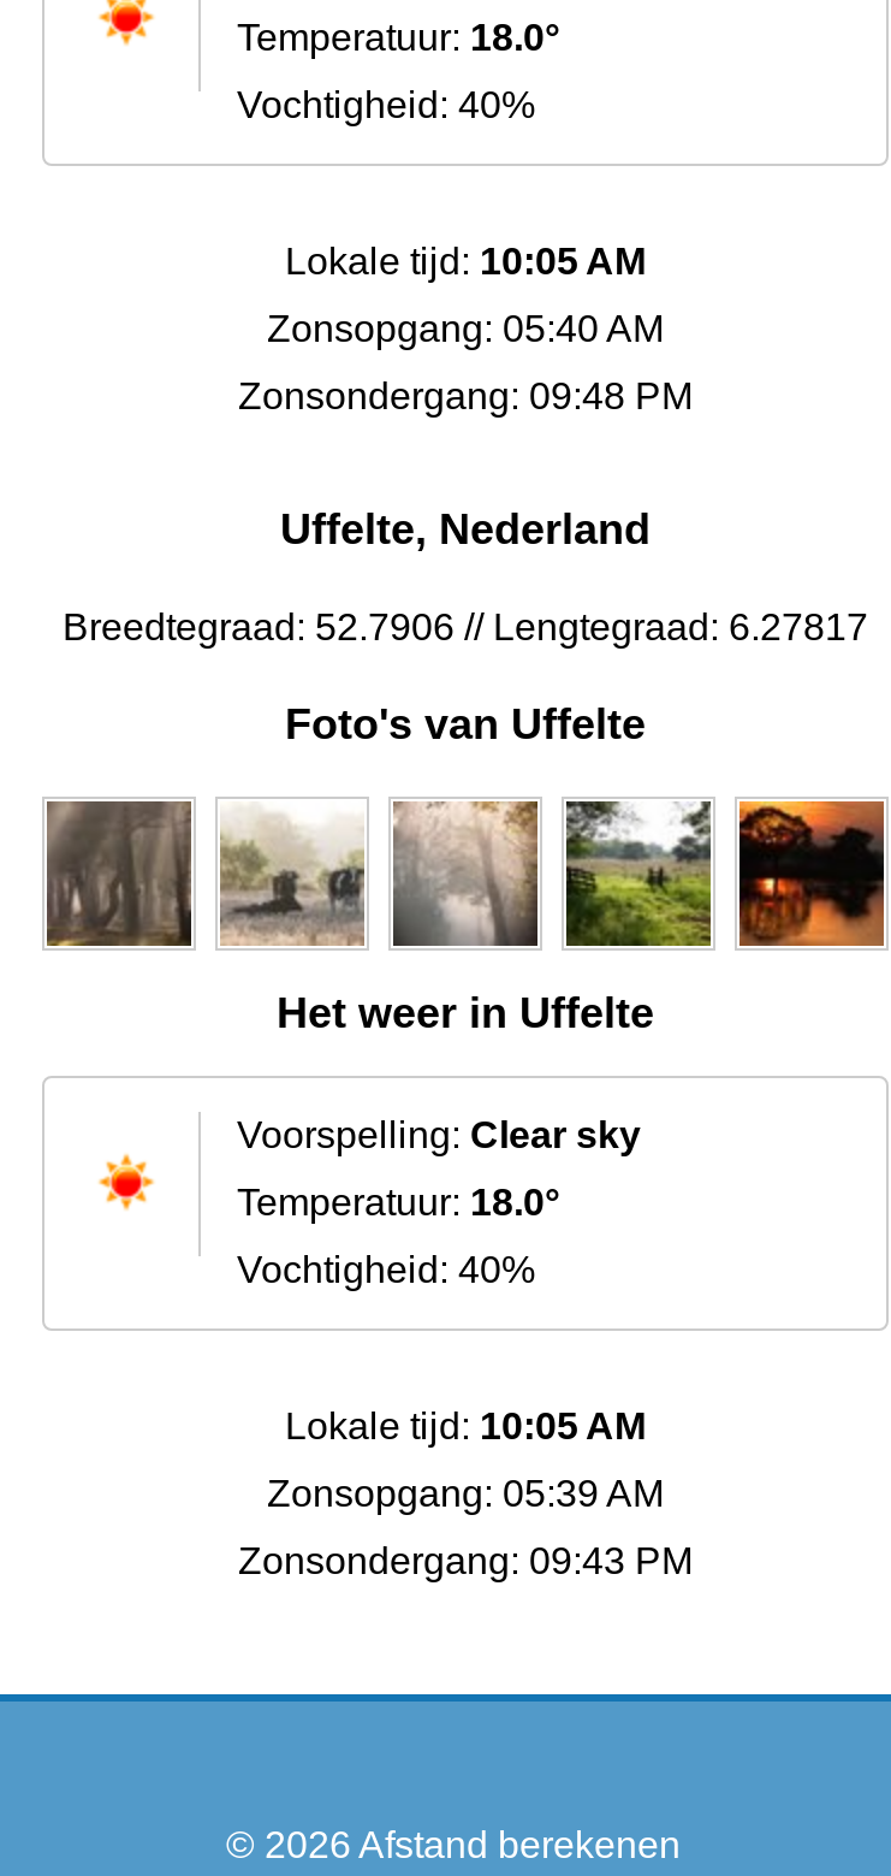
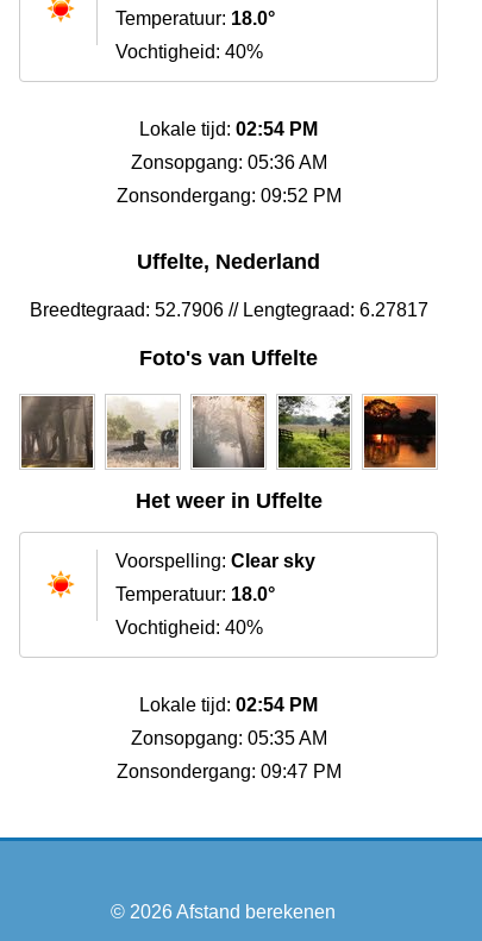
- Lokale tijd: 10:05 AM
+ Lokale tijd: 02:54 PM

- Zonsopgang: 05:40 AM
+ Zonsopgang: 05:36 AM

- Zonsondergang: 09:48 PM
+ Zonsondergang: 09:52 PM

- Lokale tijd: 10:05 AM
+ Lokale tijd: 02:54 PM

- Zonsopgang: 05:39 AM
+ Zonsopgang: 05:35 AM

- Zonsondergang: 09:43 PM
+ Zonsondergang: 09:47 PM
